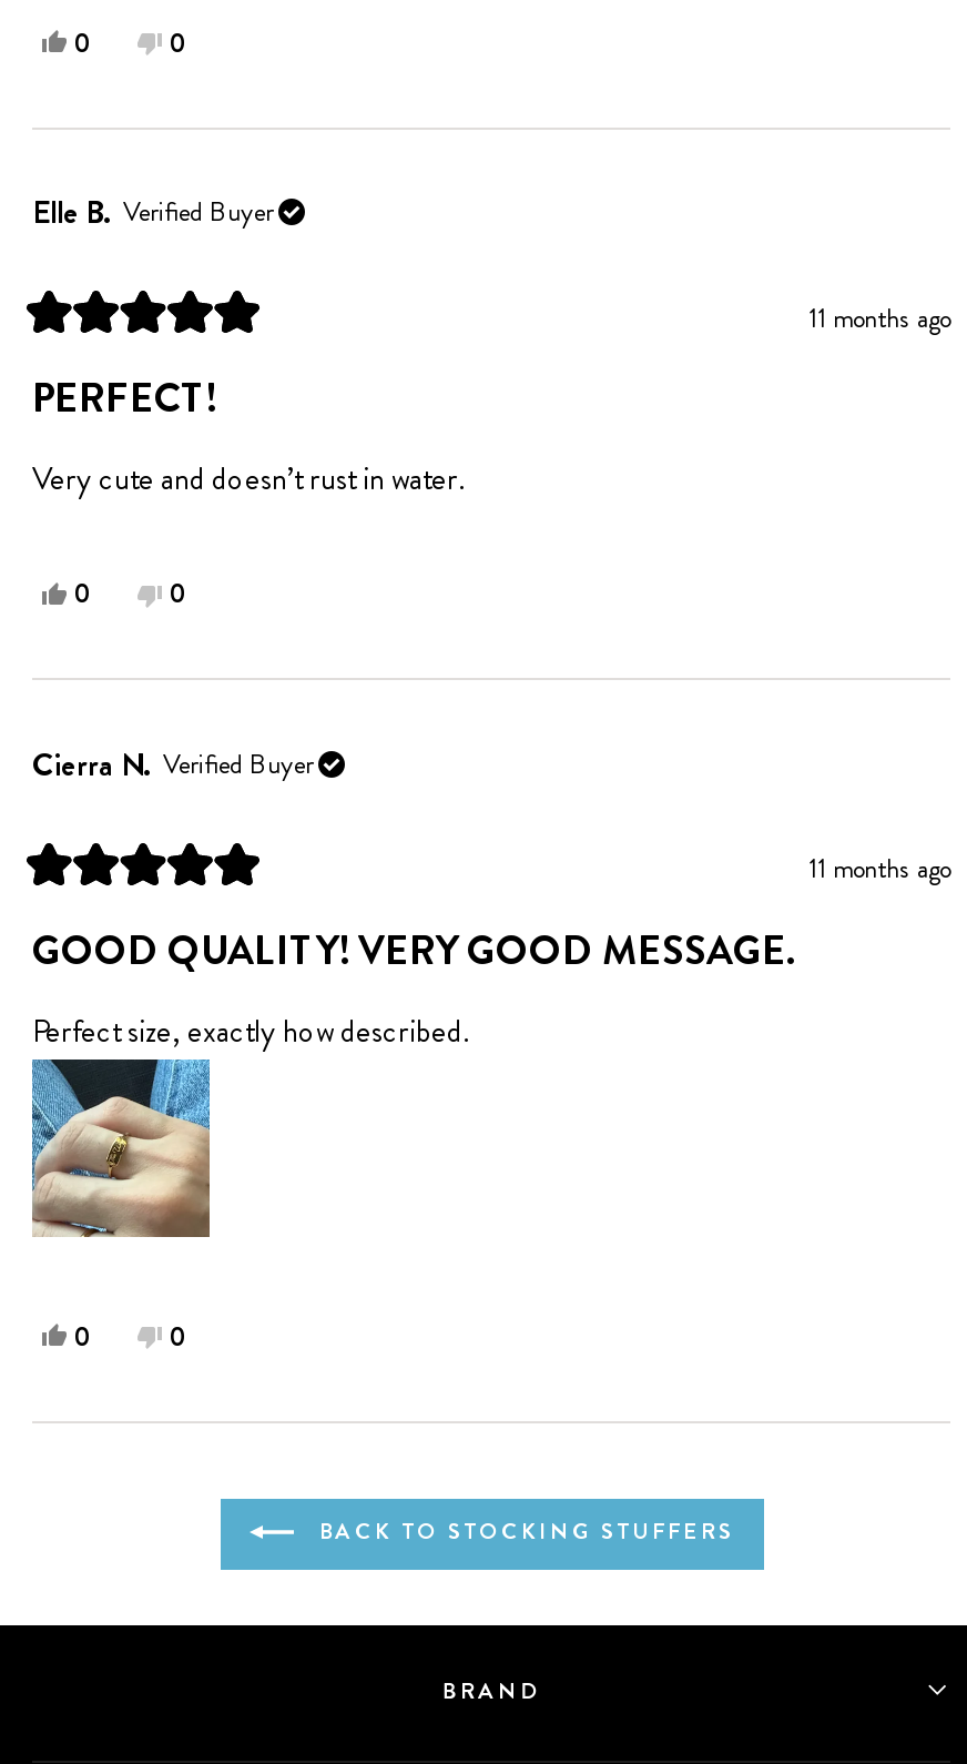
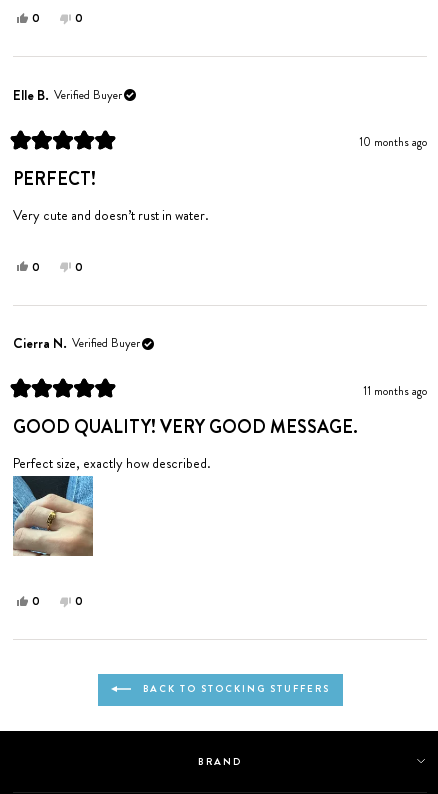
- 11 months ago
+ 10 months ago
